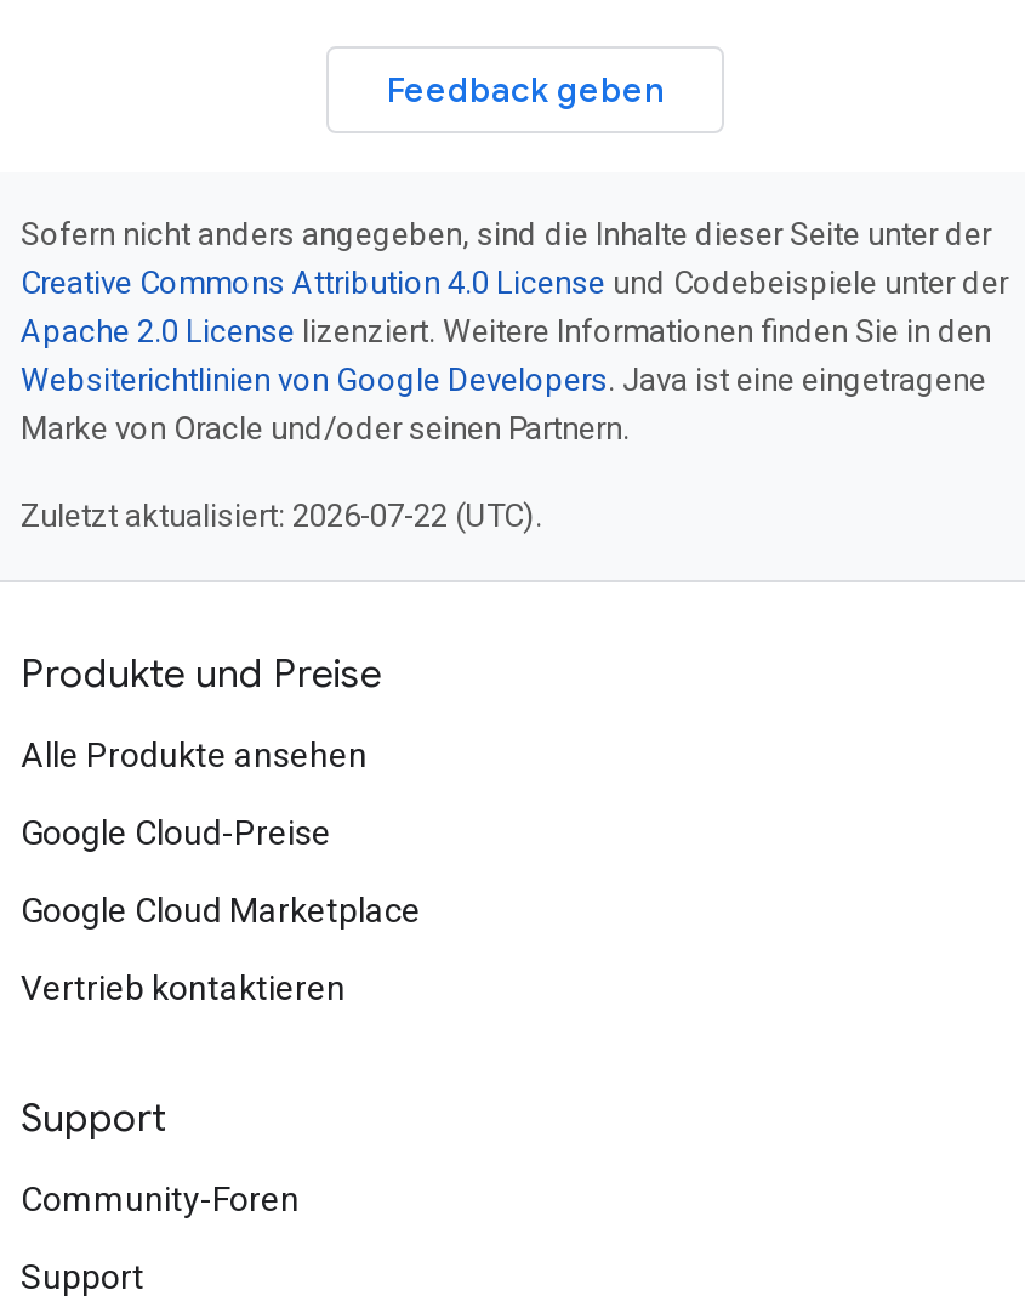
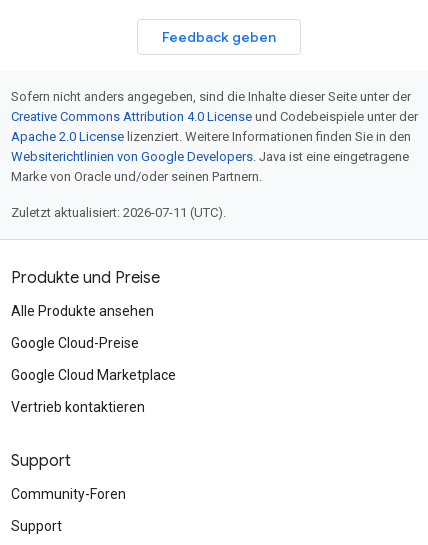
- Zuletzt aktualisiert: 2026-07-22 (UTC).
+ Zuletzt aktualisiert: 2026-07-11 (UTC).
